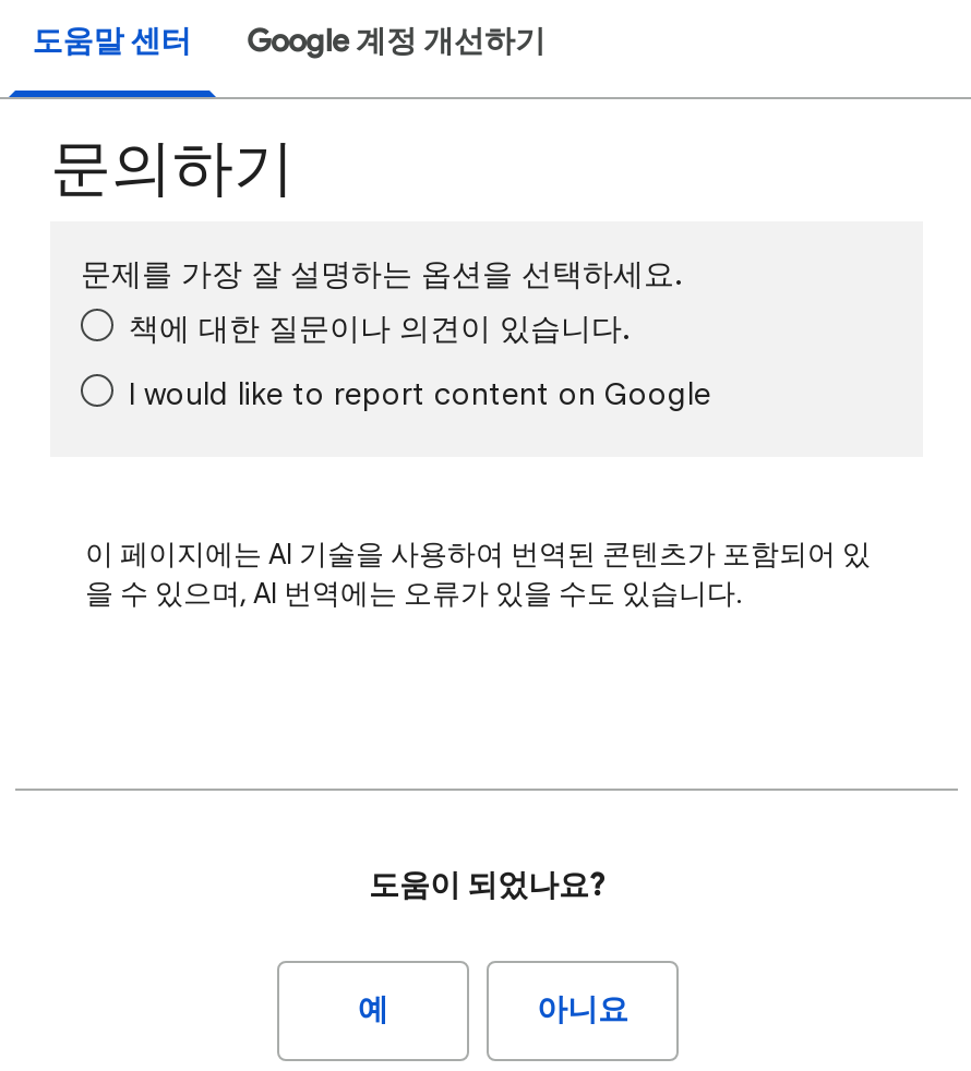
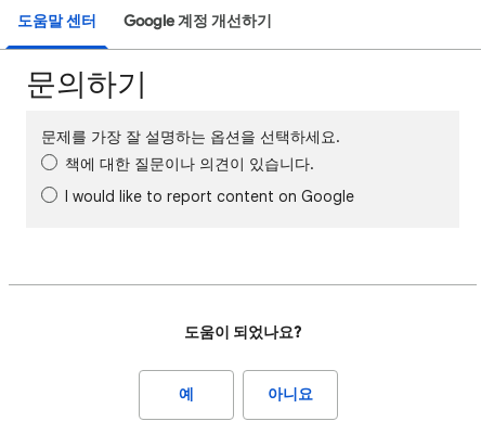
- 이 페이지에는 AI 기술을 사용하여 번역된 콘텐츠가 포함되어 있
- 을 수 있으며, AI 번역에는 오류가 있을 수도 있습니다.
